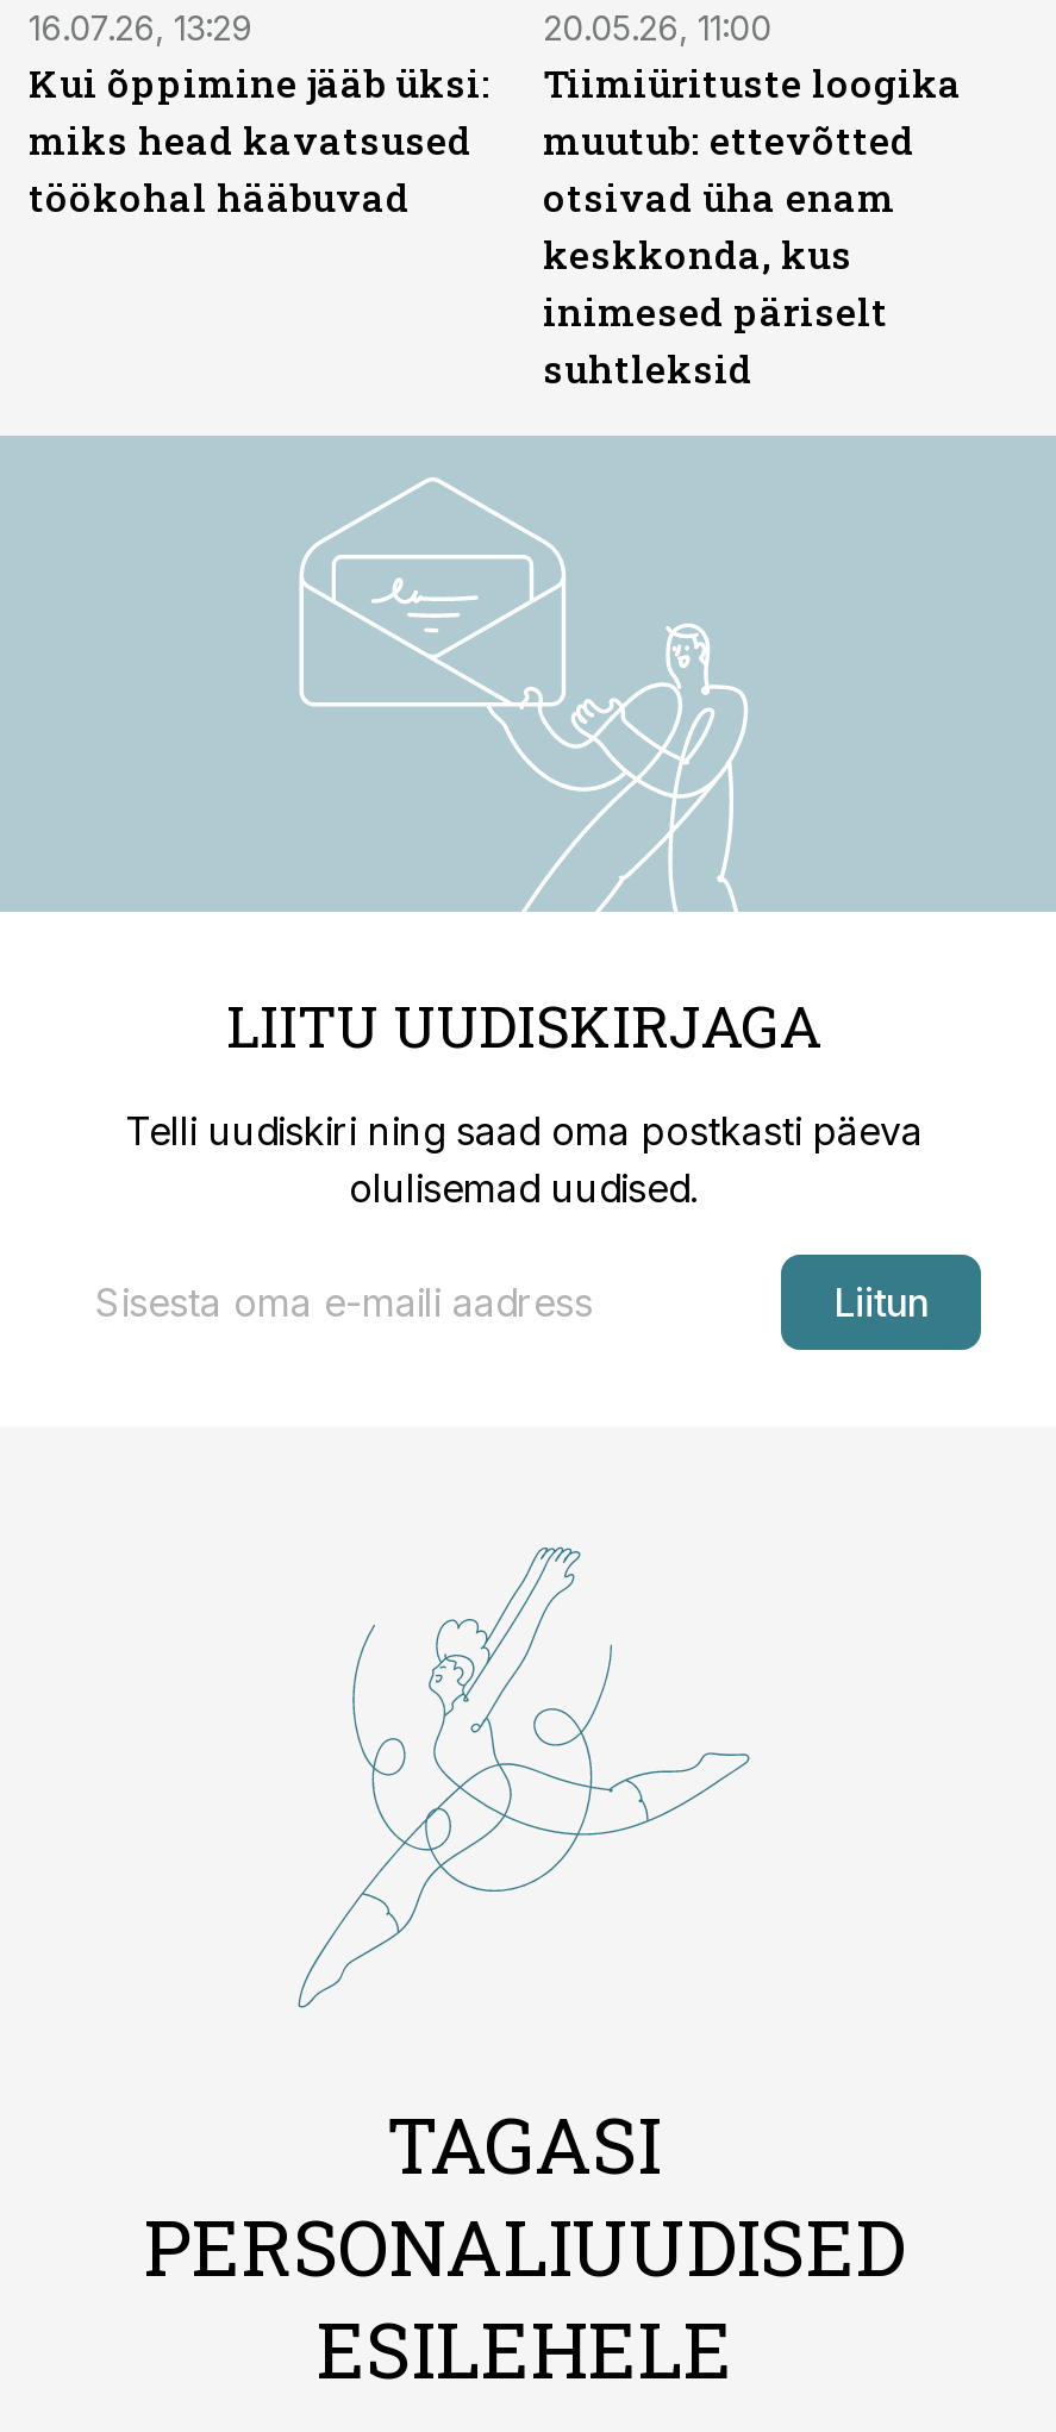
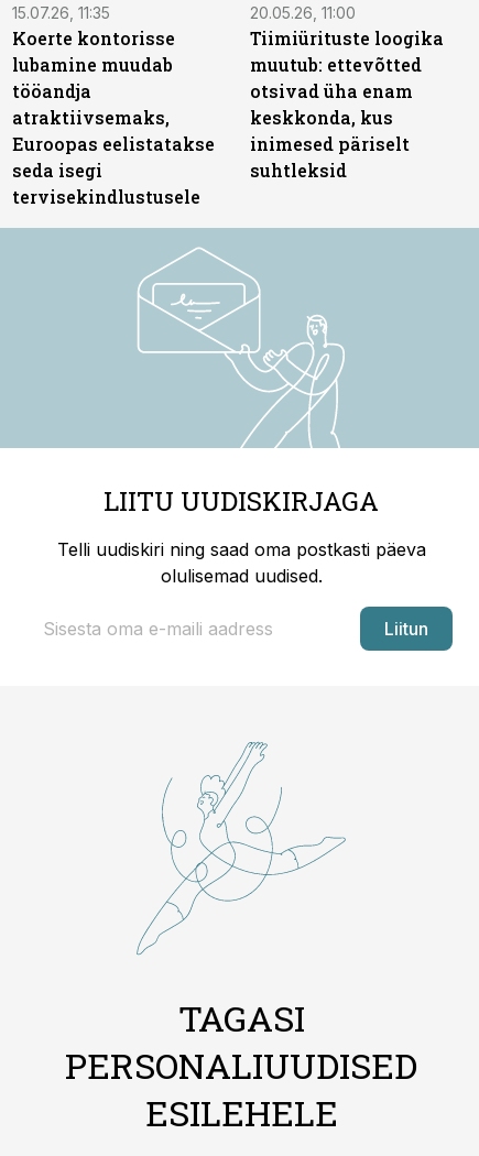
- 16.07.26, 13:29
- Kui õppimine jääb üksi:
- miks head kavatsused
- töökohal hääbuvad
+ 15.07.26, 11:35
+ Koerte kontorisse
+ lubamine muudab
+ tööandja
+ atraktiivsemaks,
+ Euroopas eelistatakse
+ seda isegi
+ tervisekindlustusele
